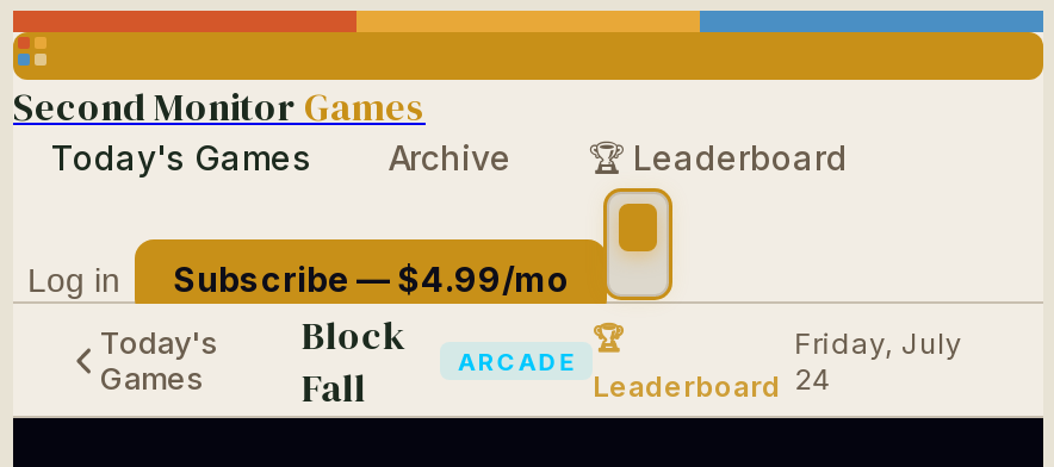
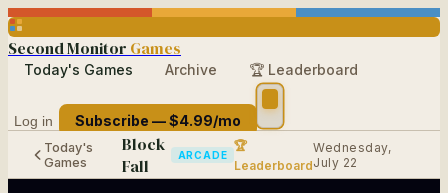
- Friday, July
- 24
+ Wednesday,
+ July 22
